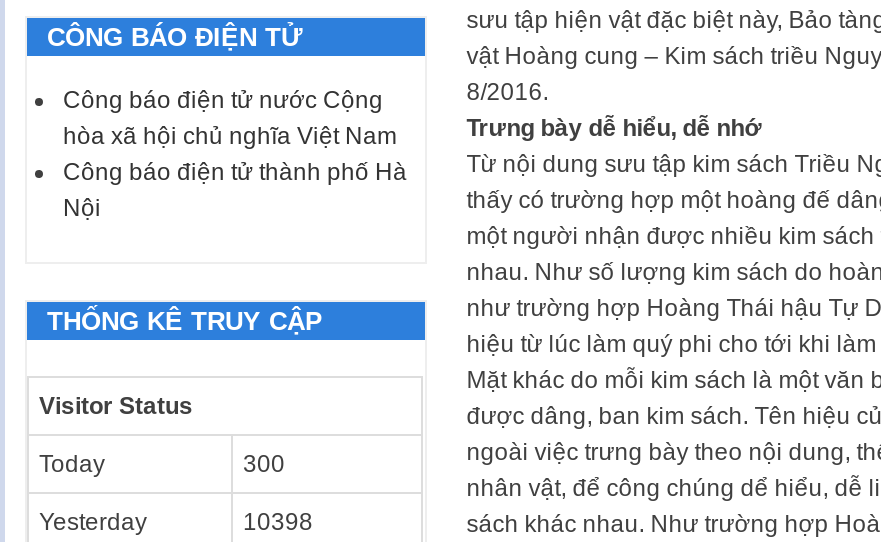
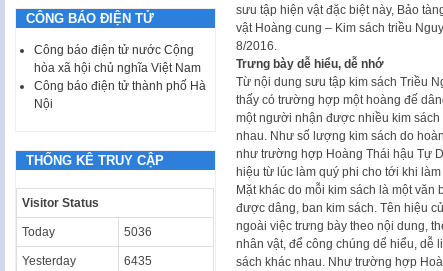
- 300
+ 5036

- 10398
+ 6435
